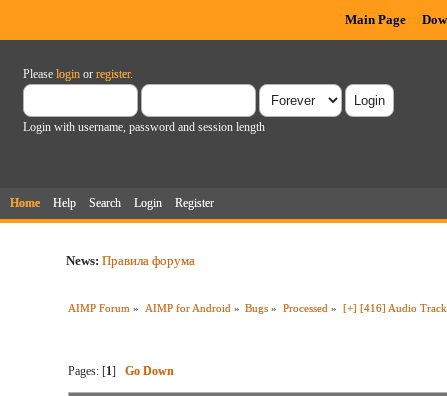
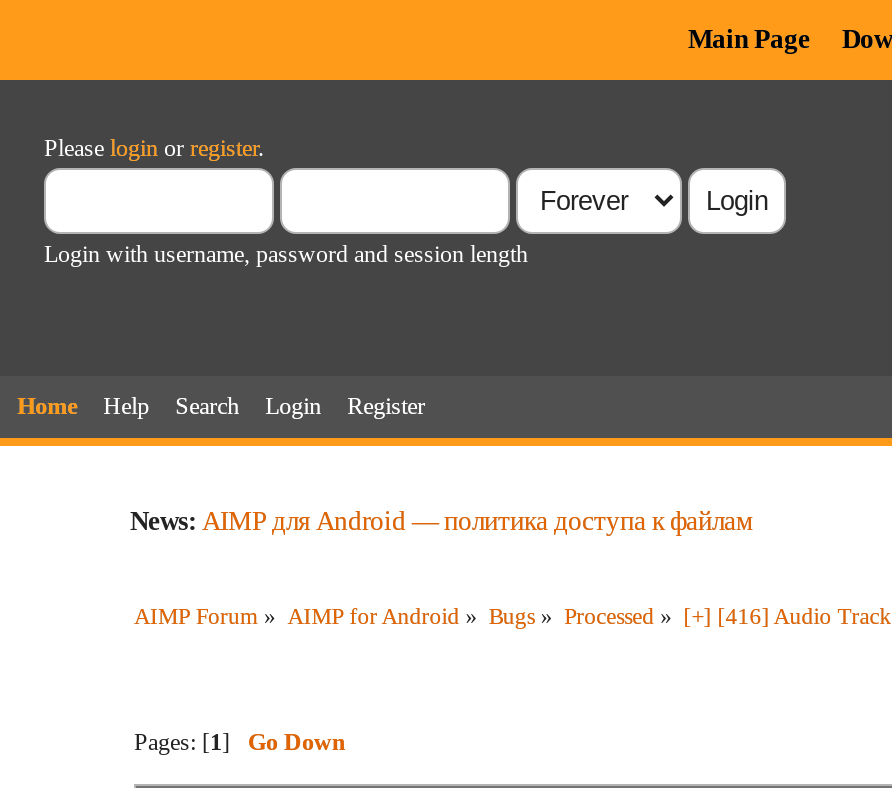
- News: Правила форума
+ News: AIMP для Android — политика доступа к файлам
